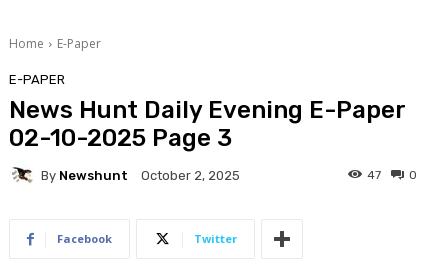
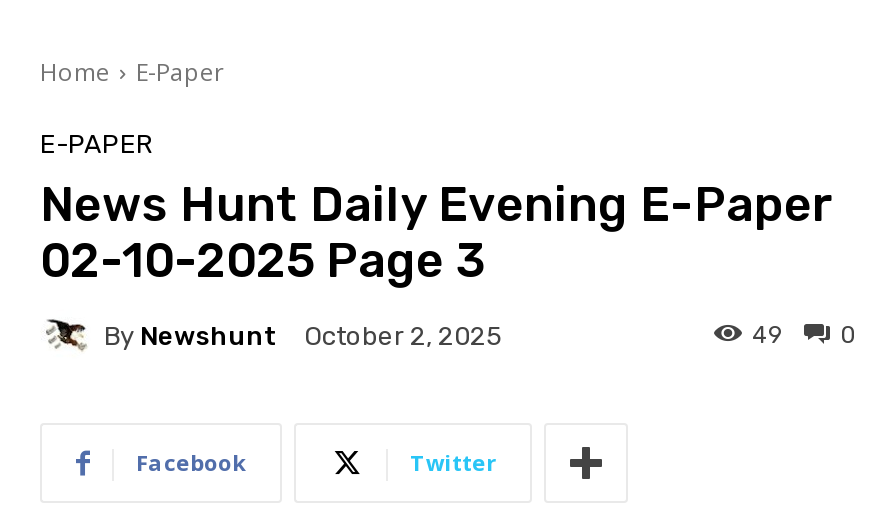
- 47 0
+ 49 0
